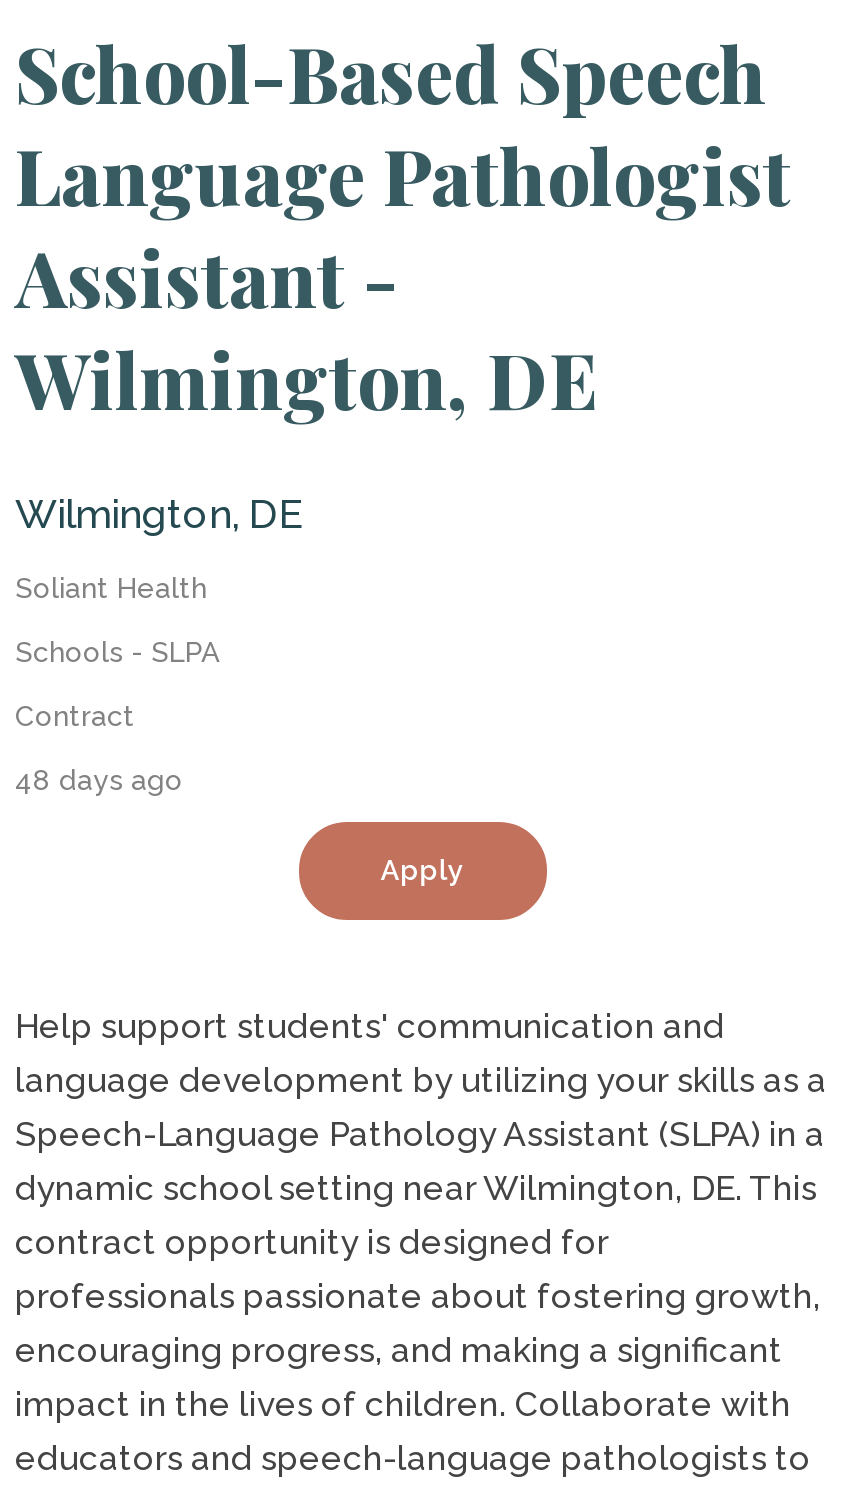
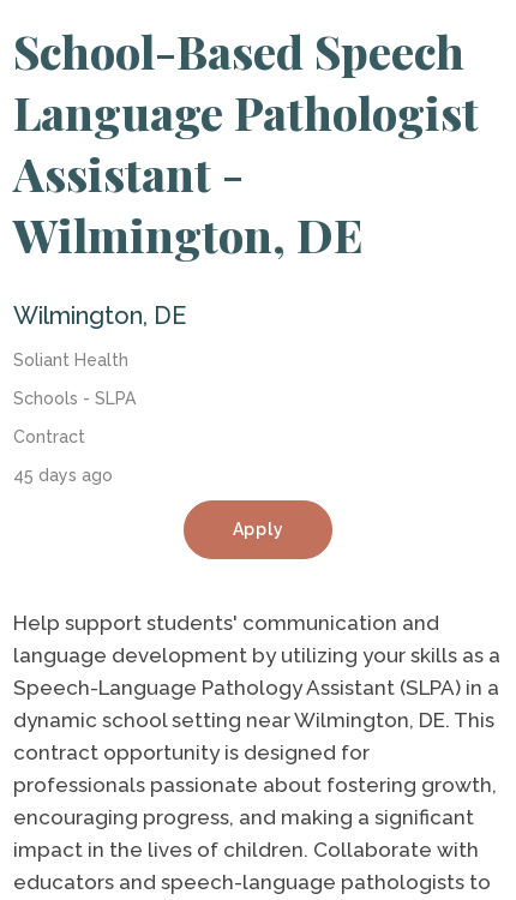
- 48 days ago
+ 45 days ago
